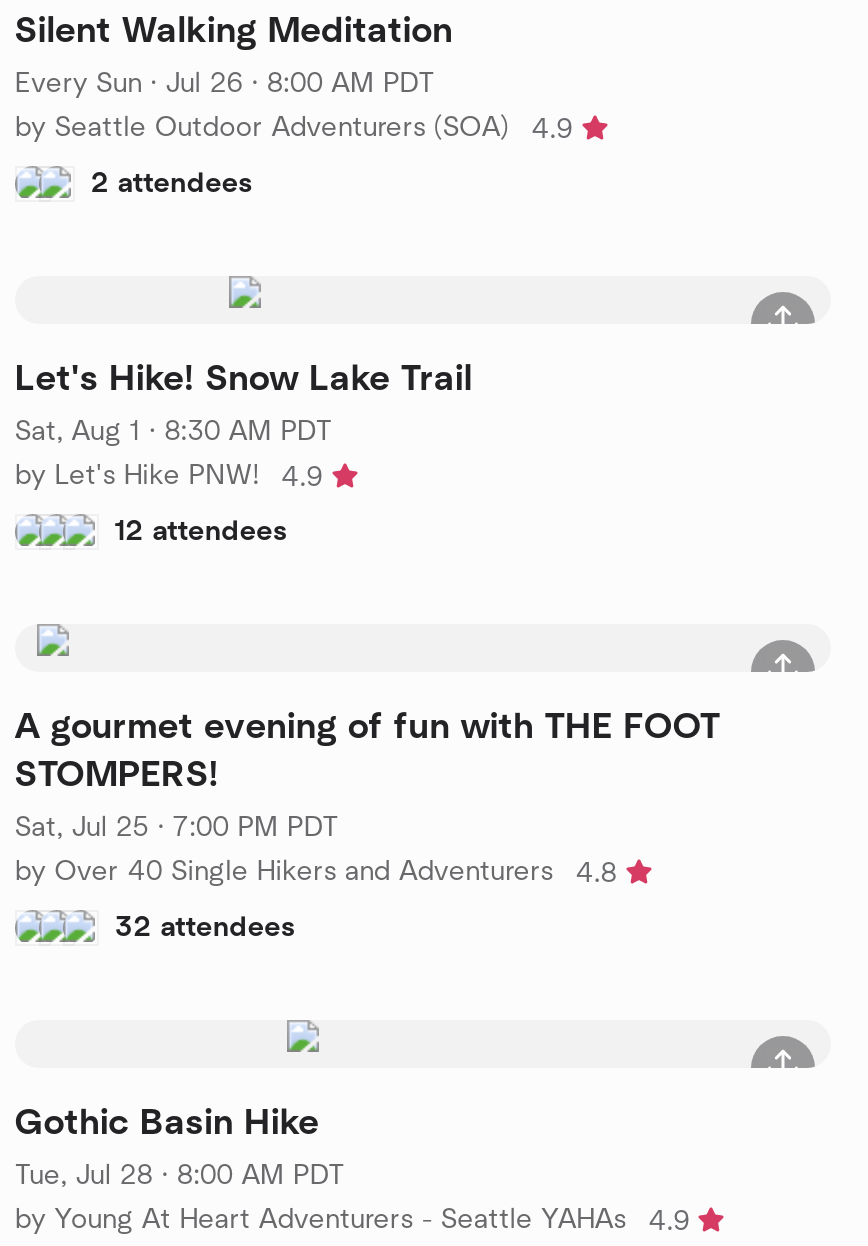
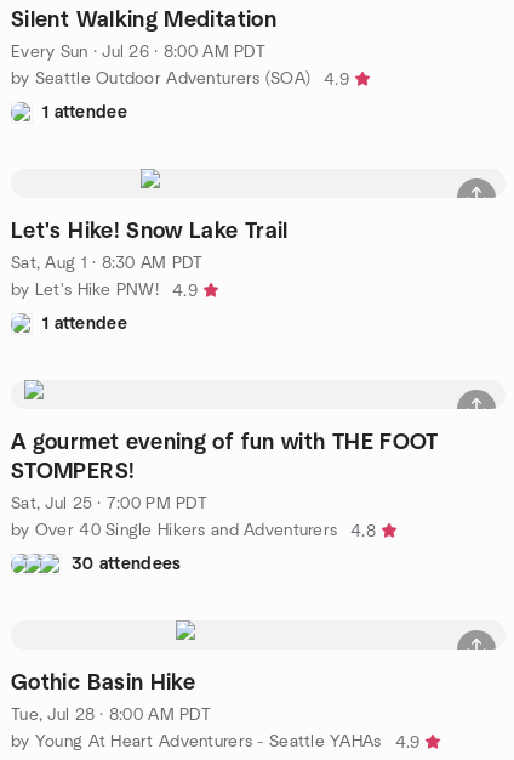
- 2 attendees
+ 1 attendee

- 12 attendees
+ 1 attendee

- 32 attendees
+ 30 attendees
